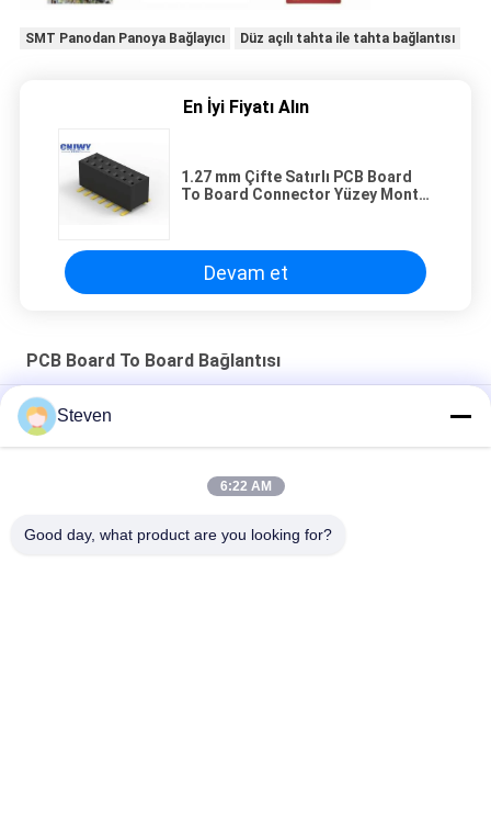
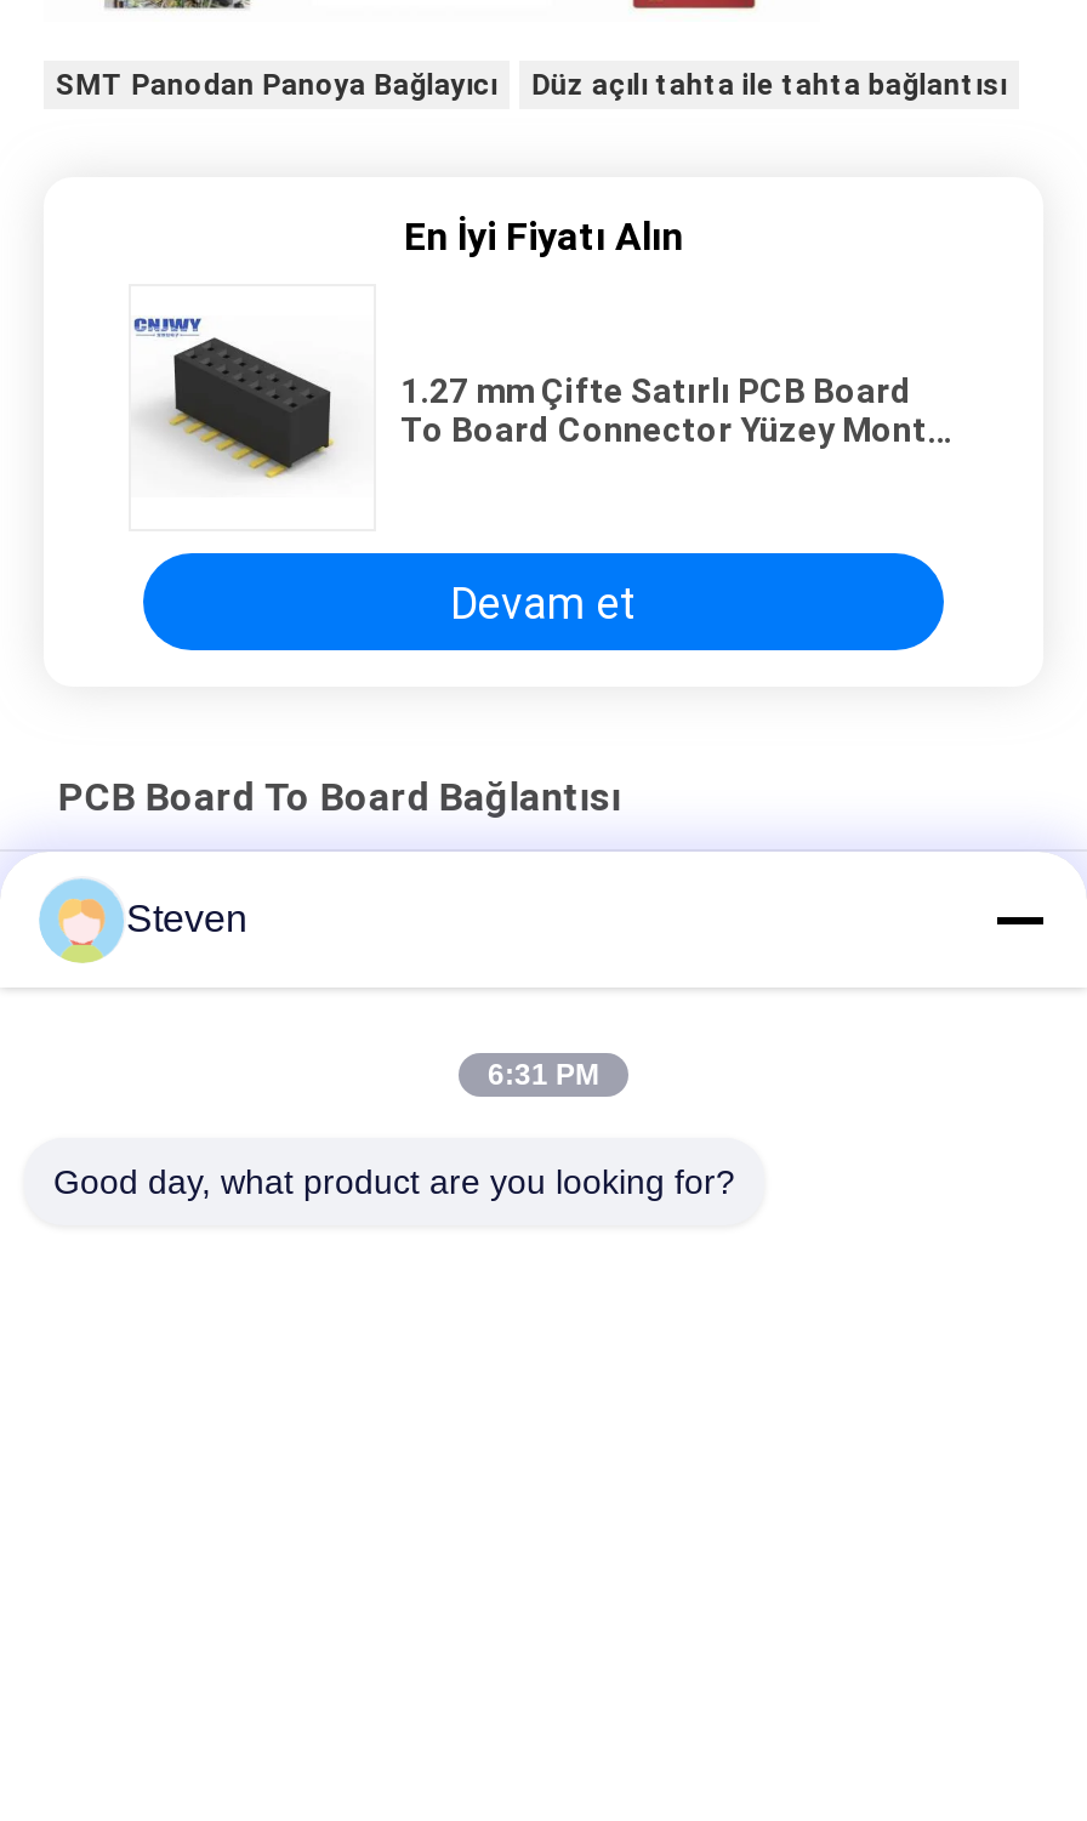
- 6:22 AM
+ 6:31 PM
